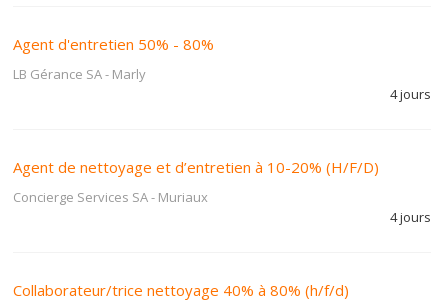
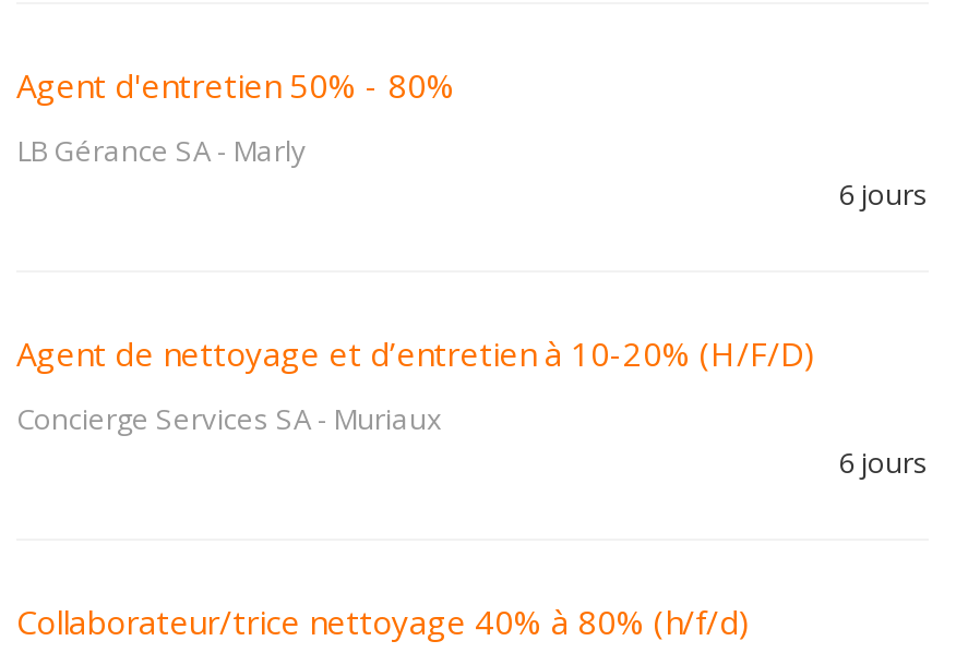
- 4 jours
+ 6 jours

- 4 jours
+ 6 jours
